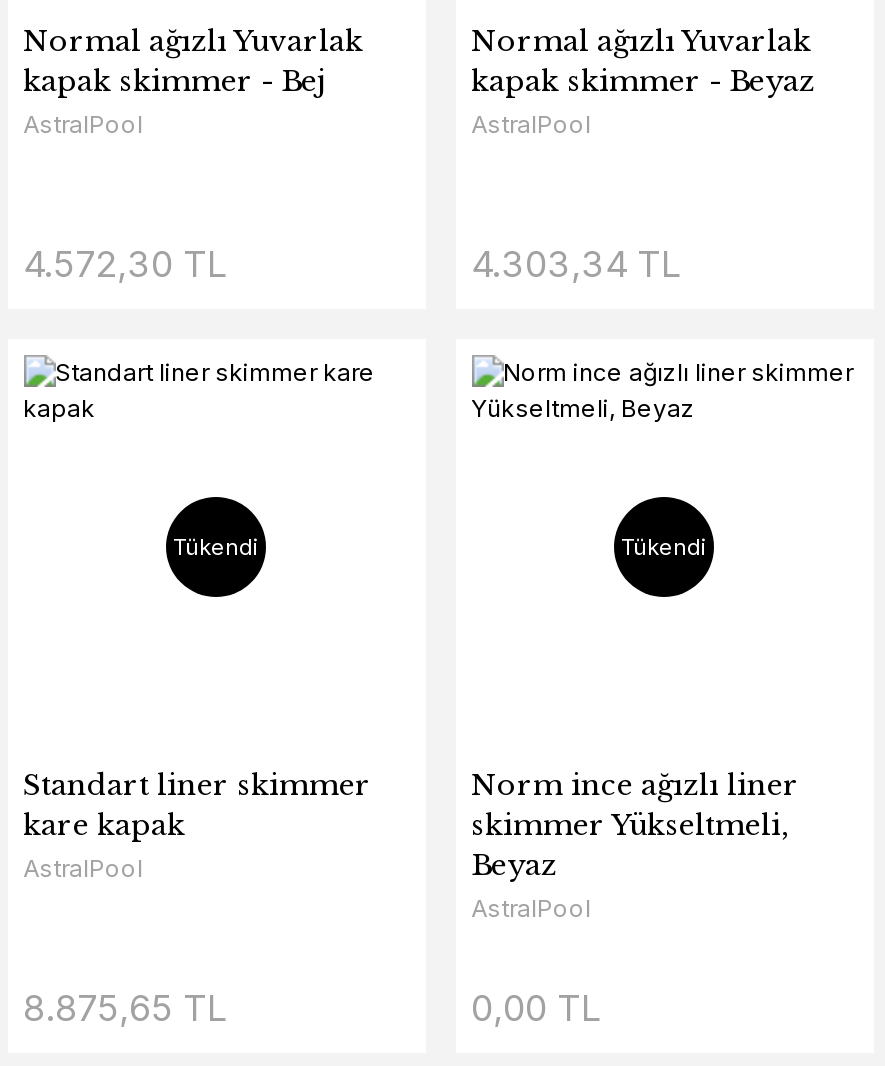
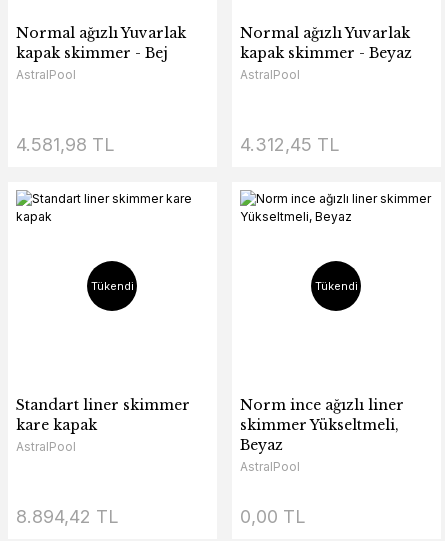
- 4.572,30 TL
+ 4.581,98 TL

- 4.303,34 TL
+ 4.312,45 TL

- 8.875,65 TL
+ 8.894,42 TL
